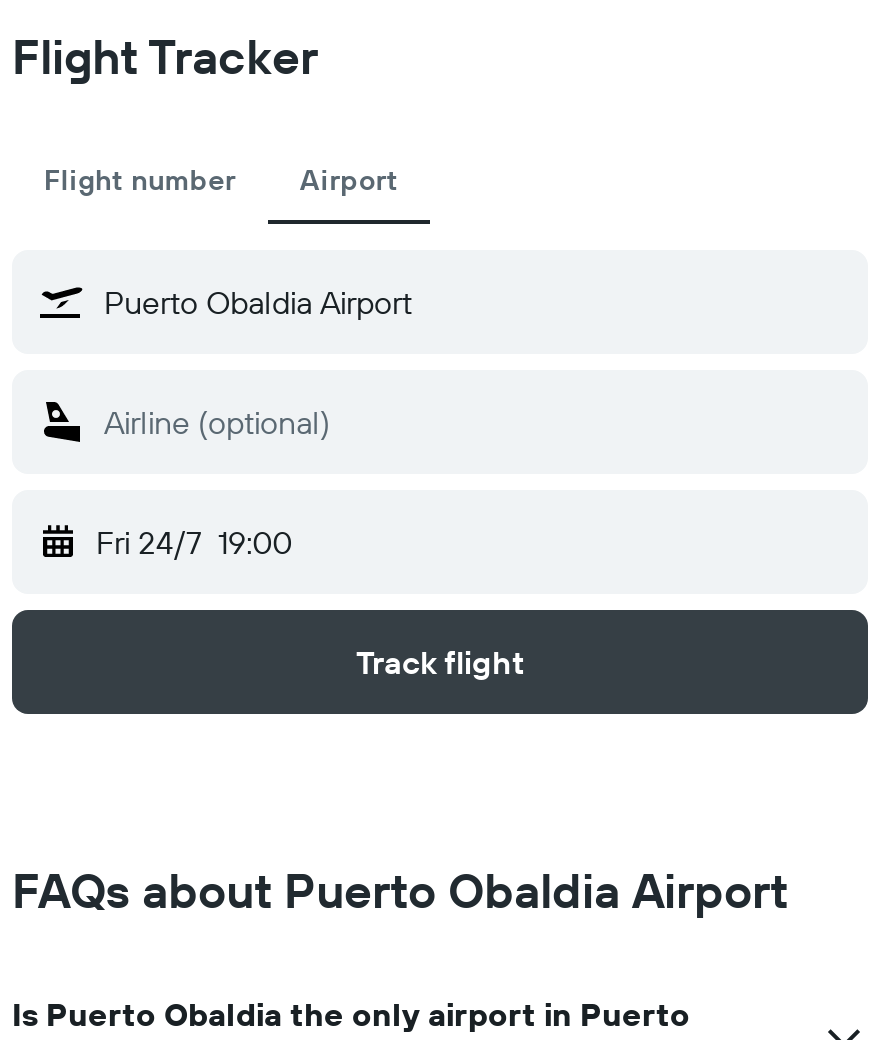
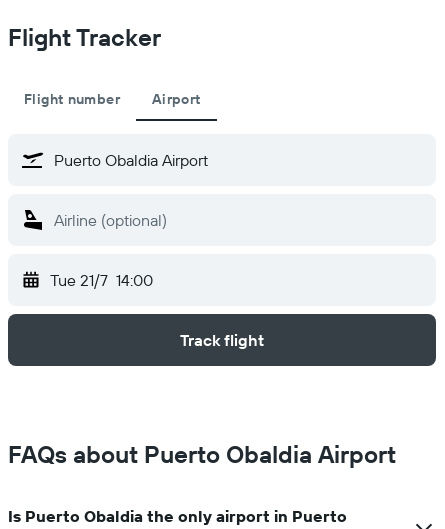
- Fri 24/7 19:00
+ Tue 21/7 14:00
